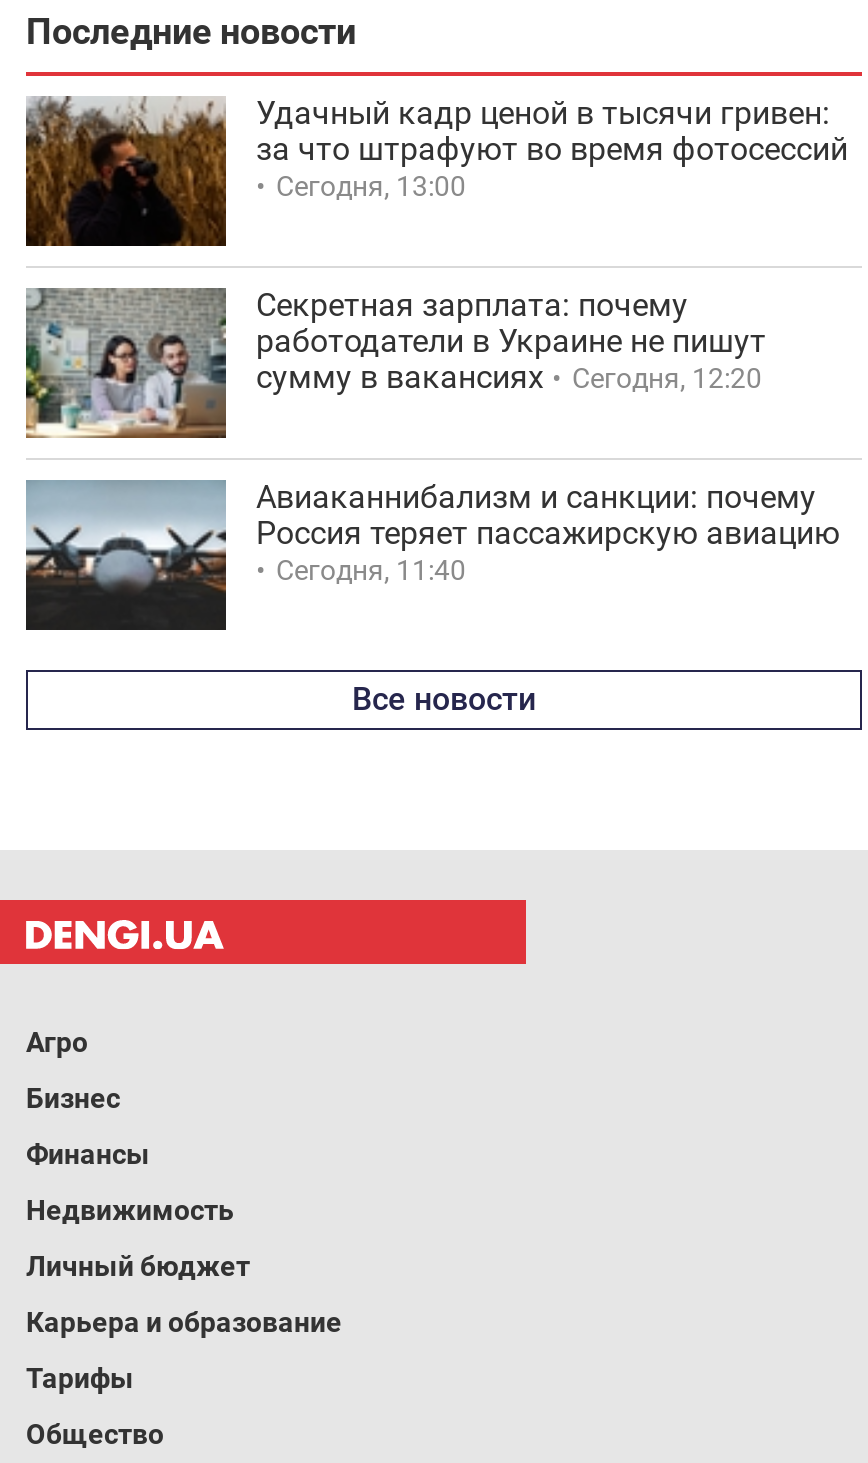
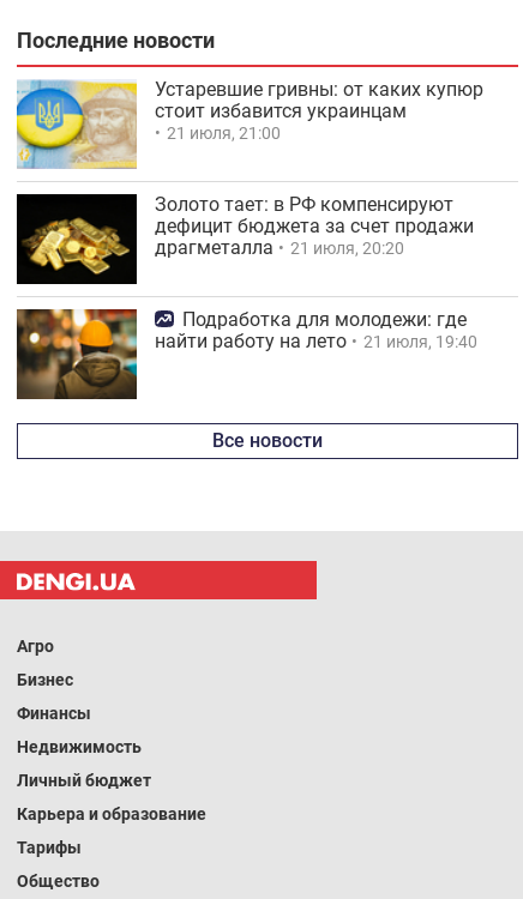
- [image]
- Удачный кадр ценой в тысячи гривен:
- за что штрафуют во время фотосессий
- Сегодня, 13:00
+ [image]
+ Устаревшие гривны: от каких купюр
+ стоит избавится украинцам
+ 21 июля, 21:00

- [image]
- Секретная зарплата: почему
- работодатели в Украине не пишут
- сумму в вакансиях
- Сегодня, 12:20
+ [image]
+ Золото тает: в РФ компенсируют
+ дефицит бюджета за счет продажи
+ драгметалла
+ 21 июля, 20:20

- [image]
- Авиаканнибализм и санкции: почему
- Россия теряет пассажирскую авиацию
- Сегодня, 11:40
+ [image]
+ Подработка для молодежи: где
+ найти работу на лето
+ 21 июля, 19:40
